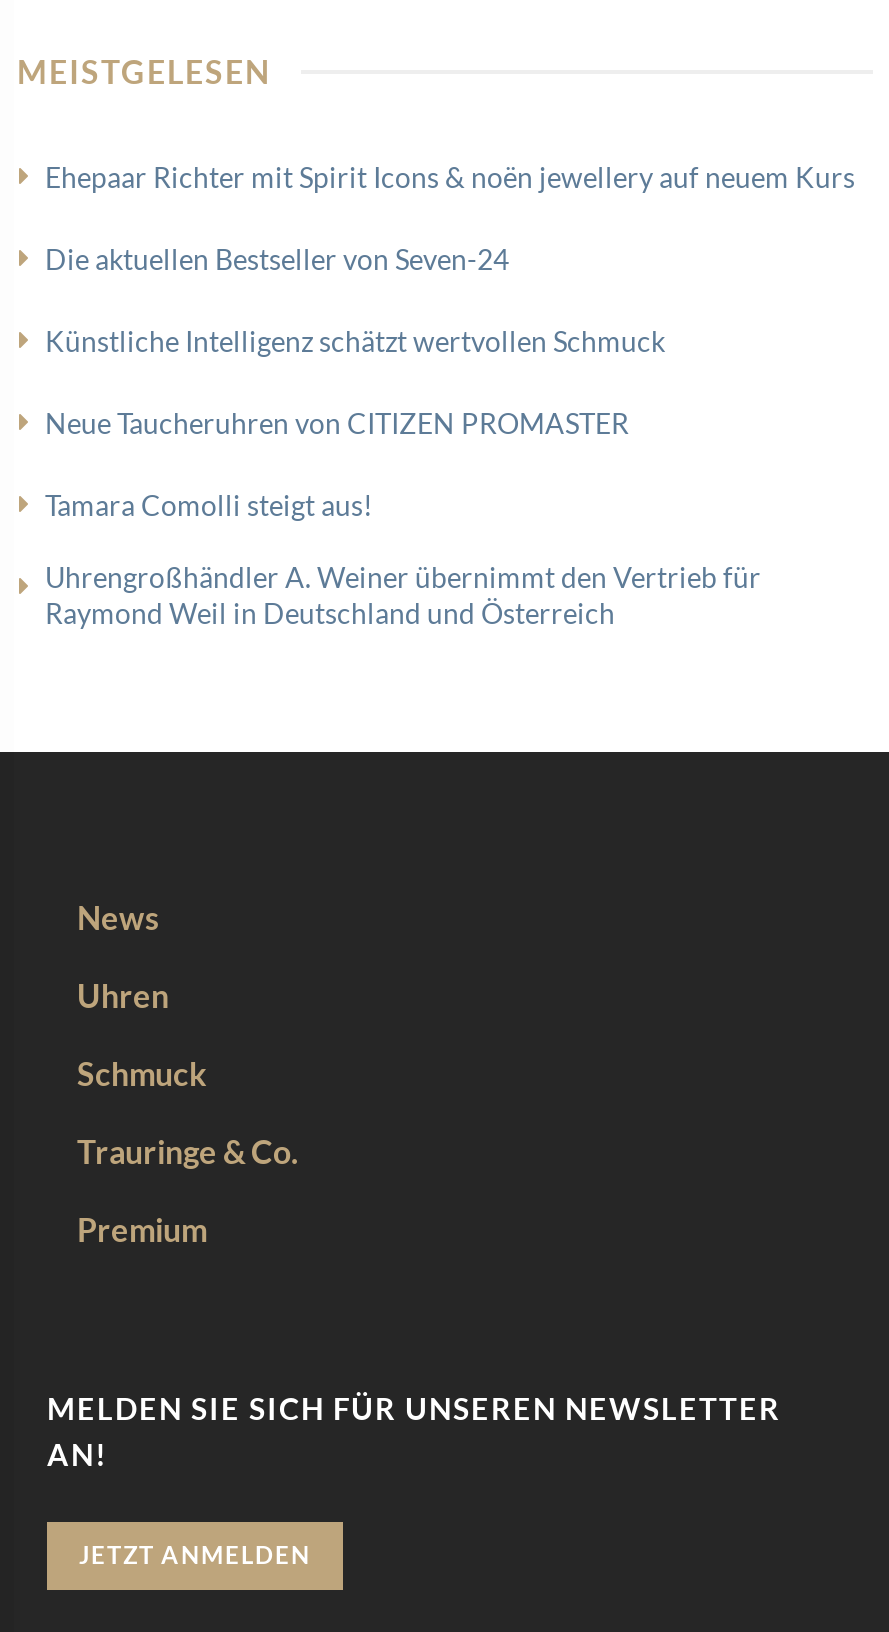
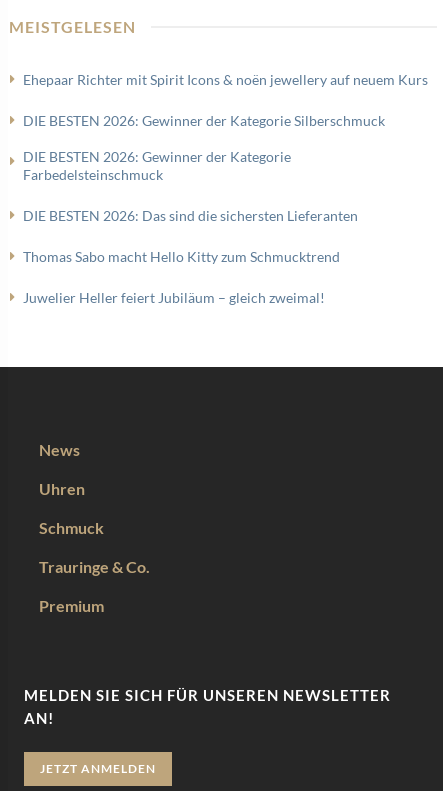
- Die aktuellen Bestseller von Seven-24
+ DIE BESTEN 2026: Gewinner der Kategorie Silberschmuck

- Künstliche Intelligenz schätzt wertvollen Schmuck
+ DIE BESTEN 2026: Gewinner der Kategorie
+ Farbedelsteinschmuck

- Neue Taucheruhren von CITIZEN PROMASTER
+ DIE BESTEN 2026: Das sind die sichersten Lieferanten

- Tamara Comolli steigt aus!
+ Thomas Sabo macht Hello Kitty zum Schmucktrend

- Uhrengroßhändler A. Weiner übernimmt den Vertrieb für
- Raymond Weil in Deutschland und Österreich
+ Juwelier Heller feiert Jubiläum – gleich zweimal!
